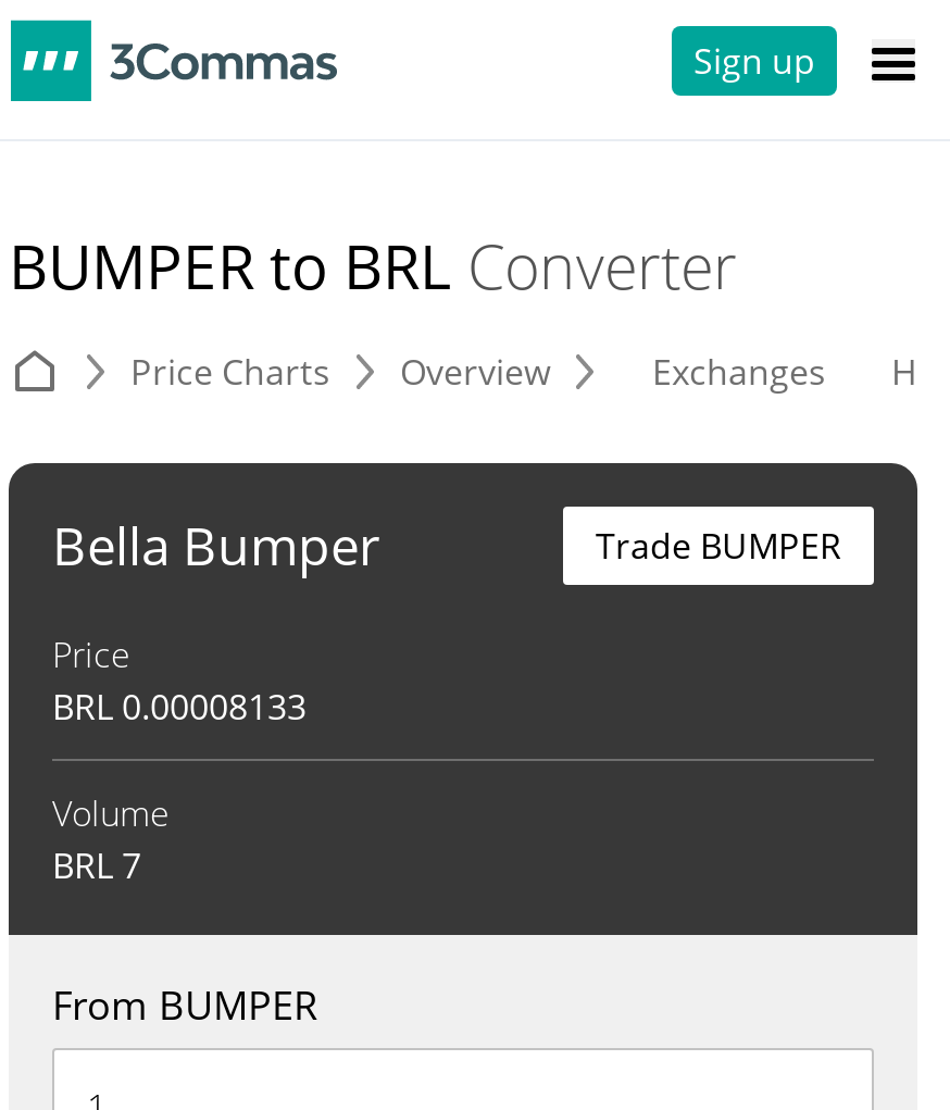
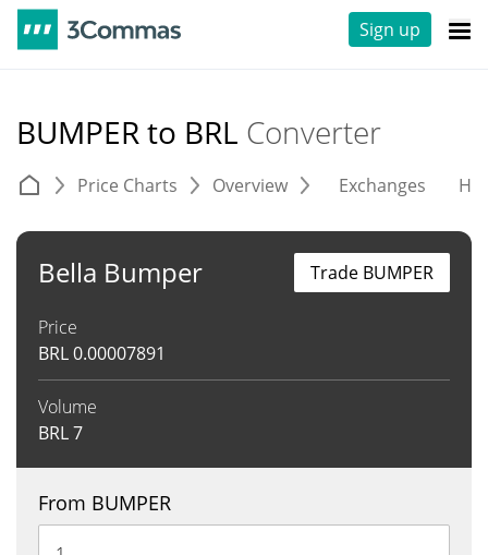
- BRL 0.00008133
+ BRL 0.00007891
